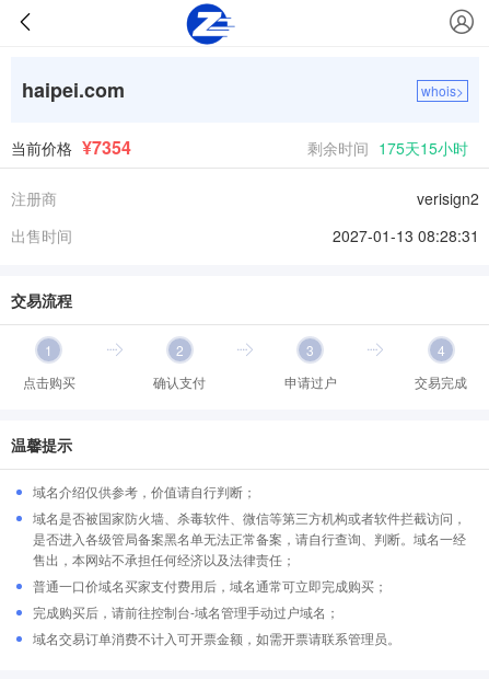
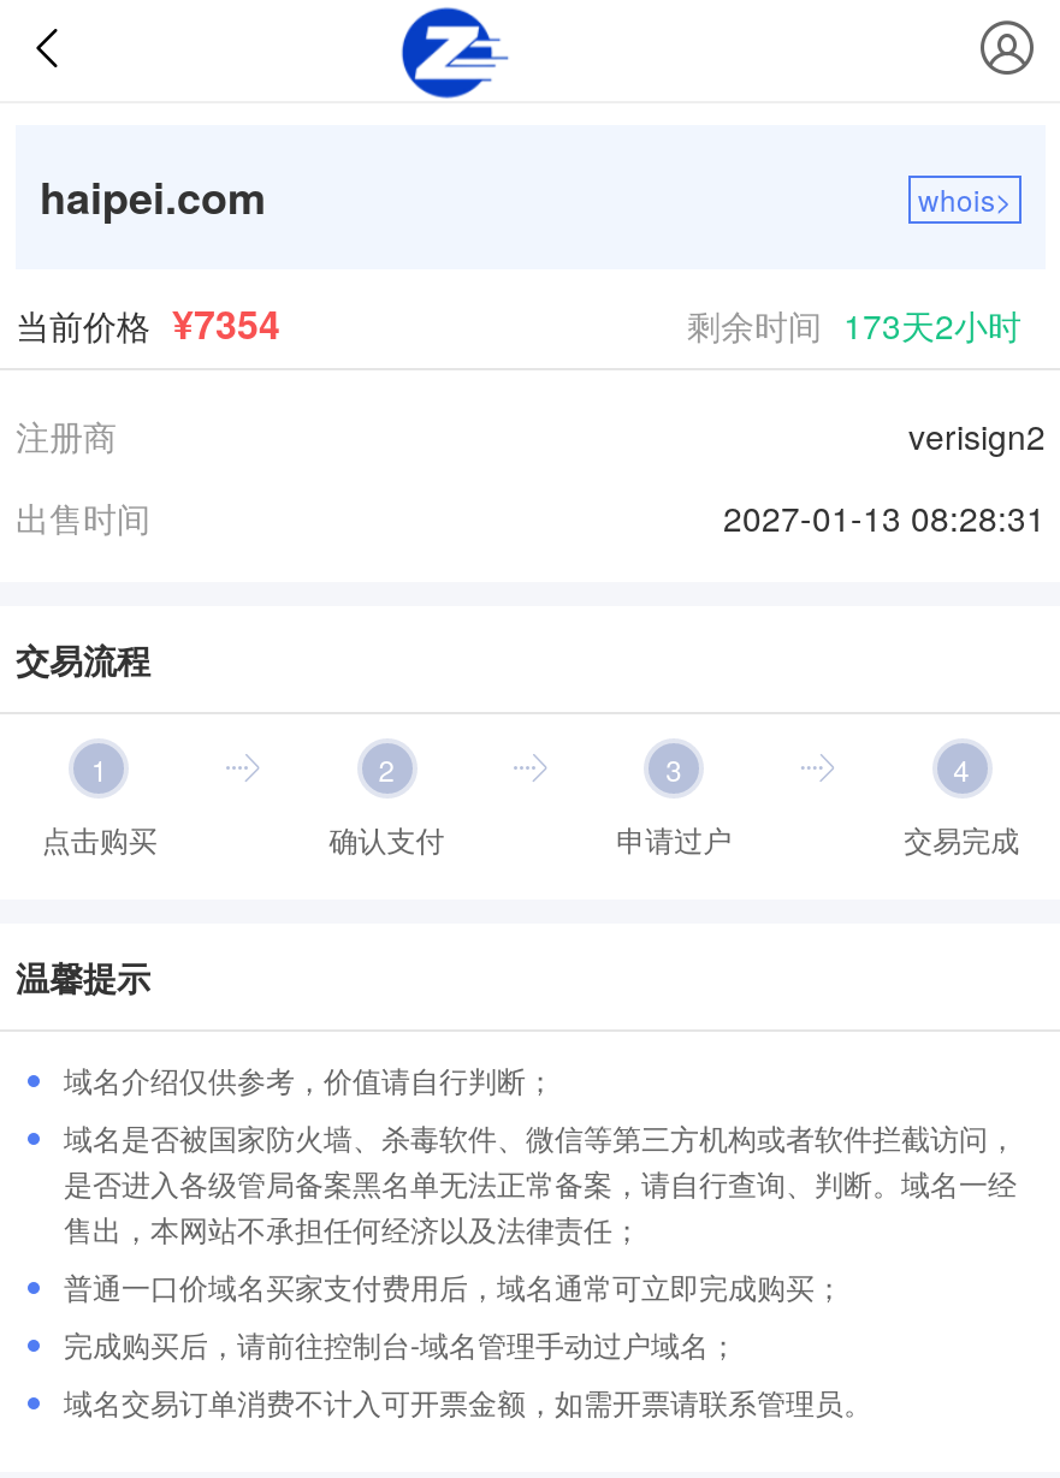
- 剩余时间 175天15小时
+ 剩余时间 173天2小时
